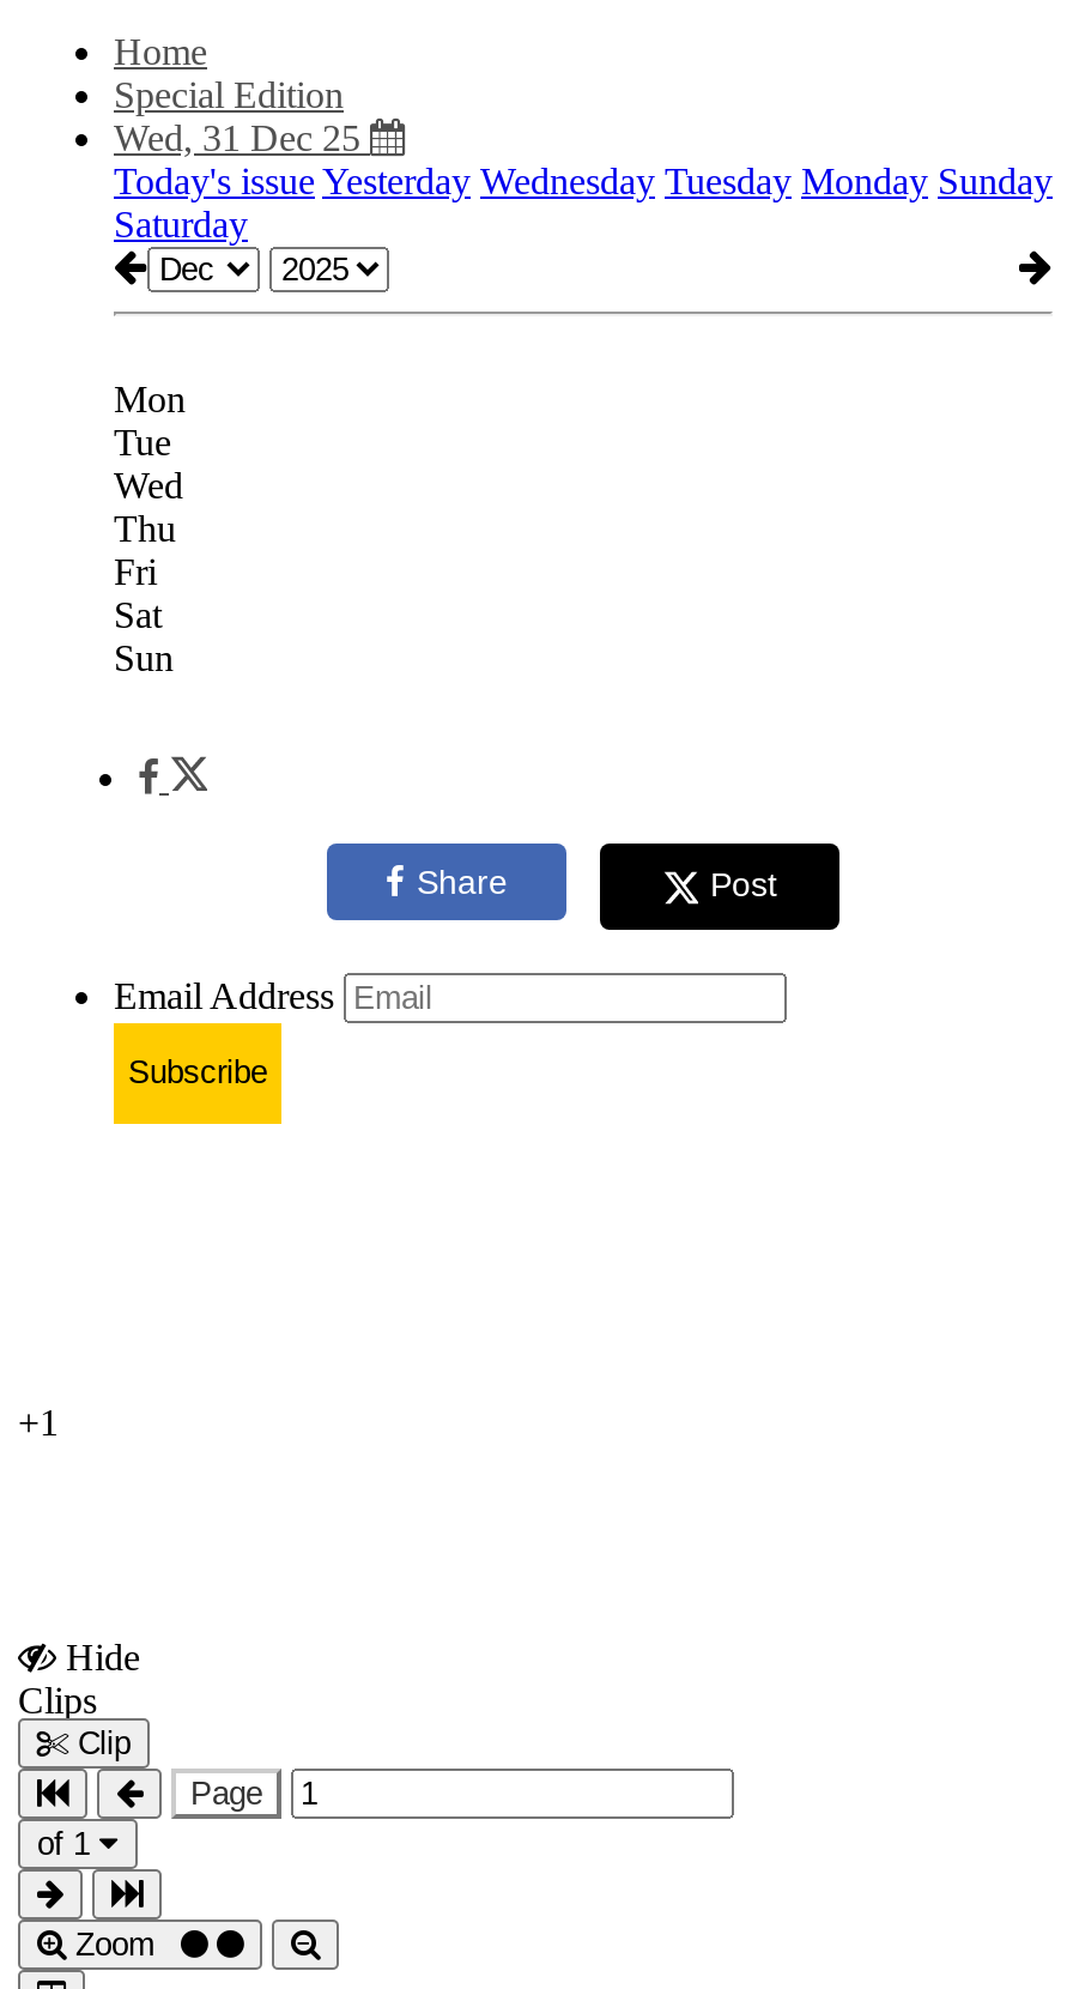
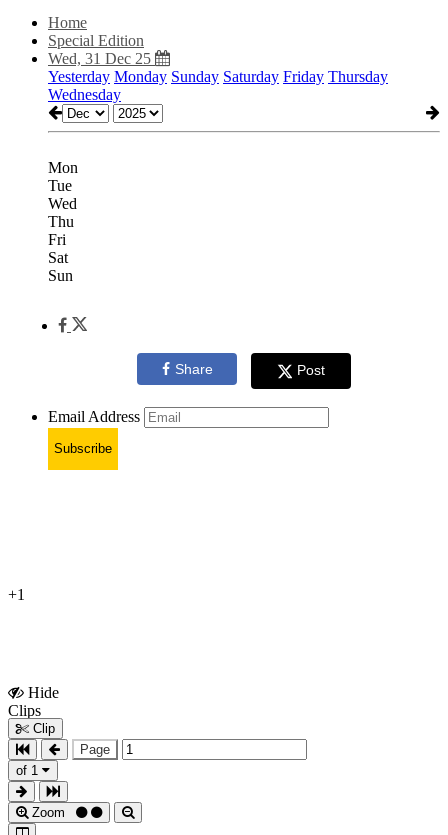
- Today's issue Yesterday Wednesday Tuesday Monday Sunday
- Saturday
+ Yesterday Monday Sunday Saturday Friday Thursday
+ Wednesday
